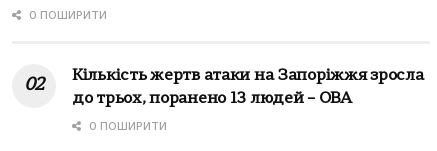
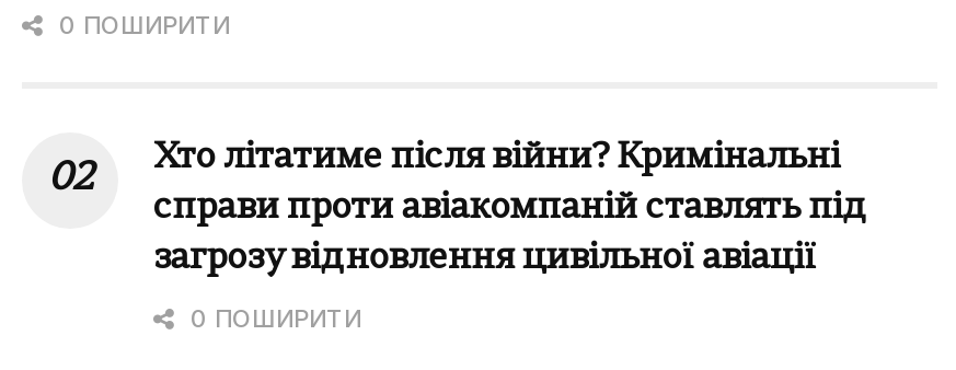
- Кількість жертв атаки на Запоріжжя зросла
- до трьох, поранено 13 людей – ОВА
+ Хто літатиме після війни? Кримінальні
+ справи проти авіакомпаній ставлять під
+ загрозу відновлення цивільної авіації
